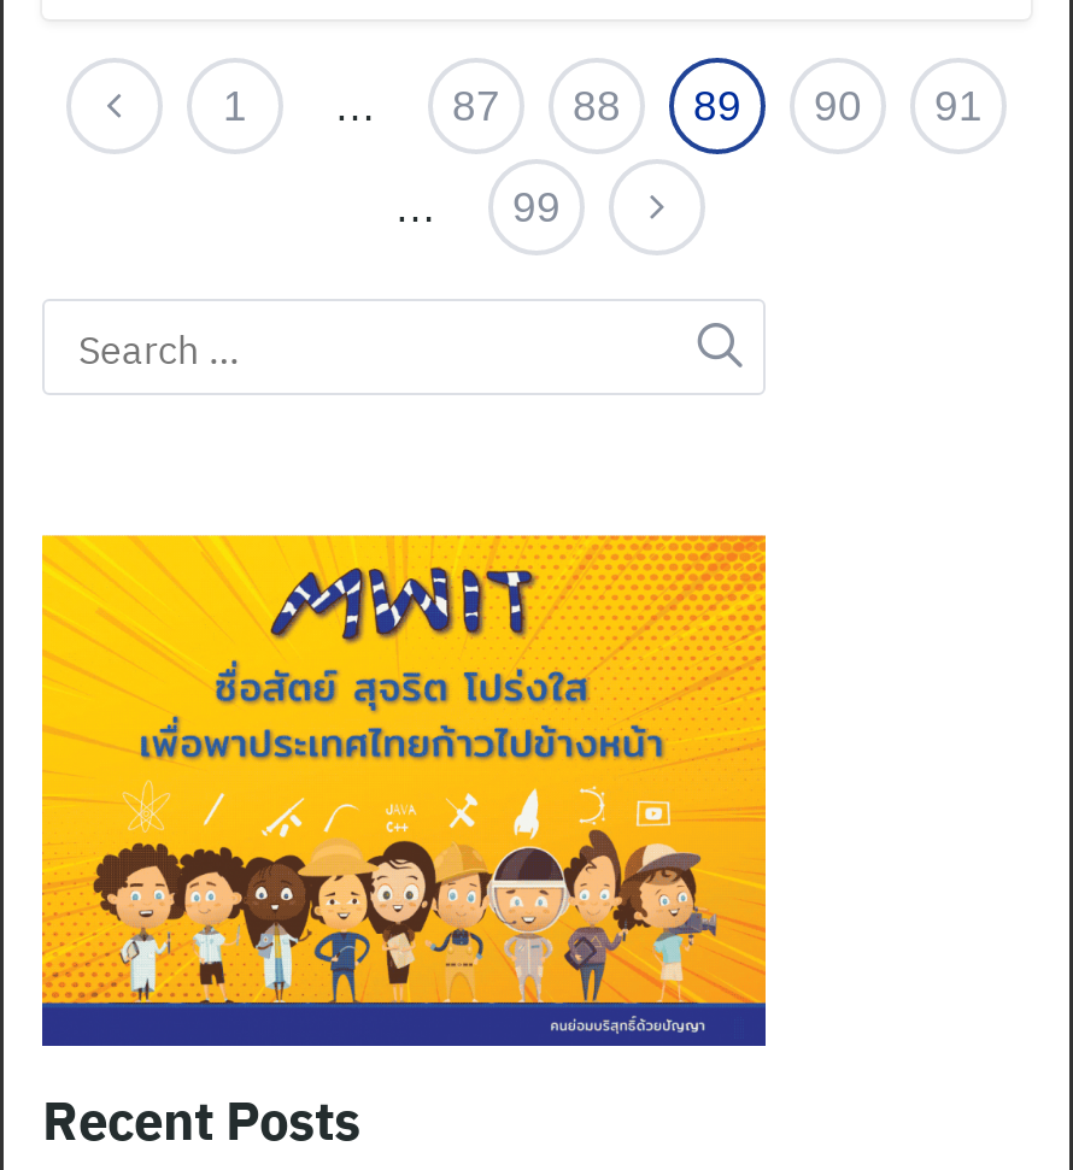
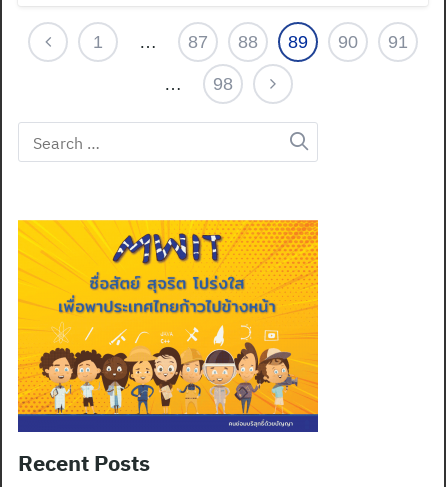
- 99
+ 98
